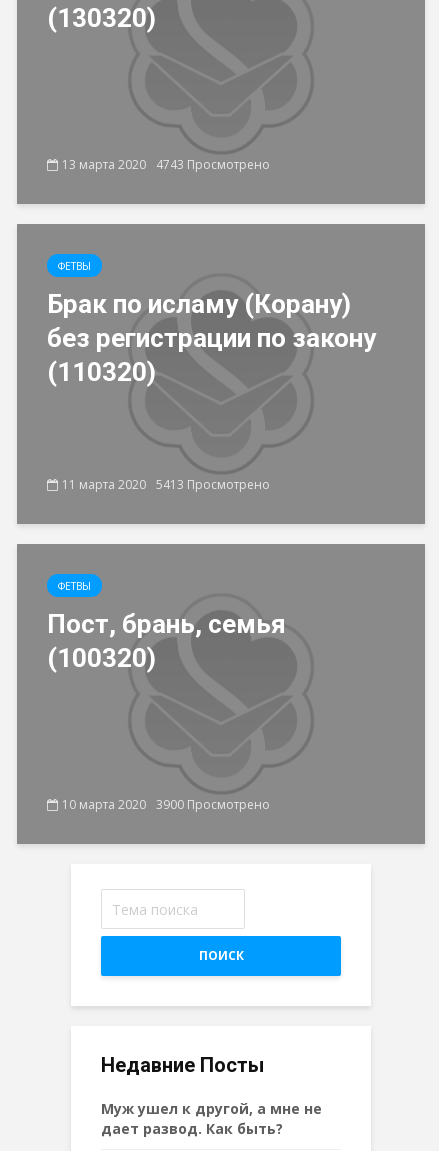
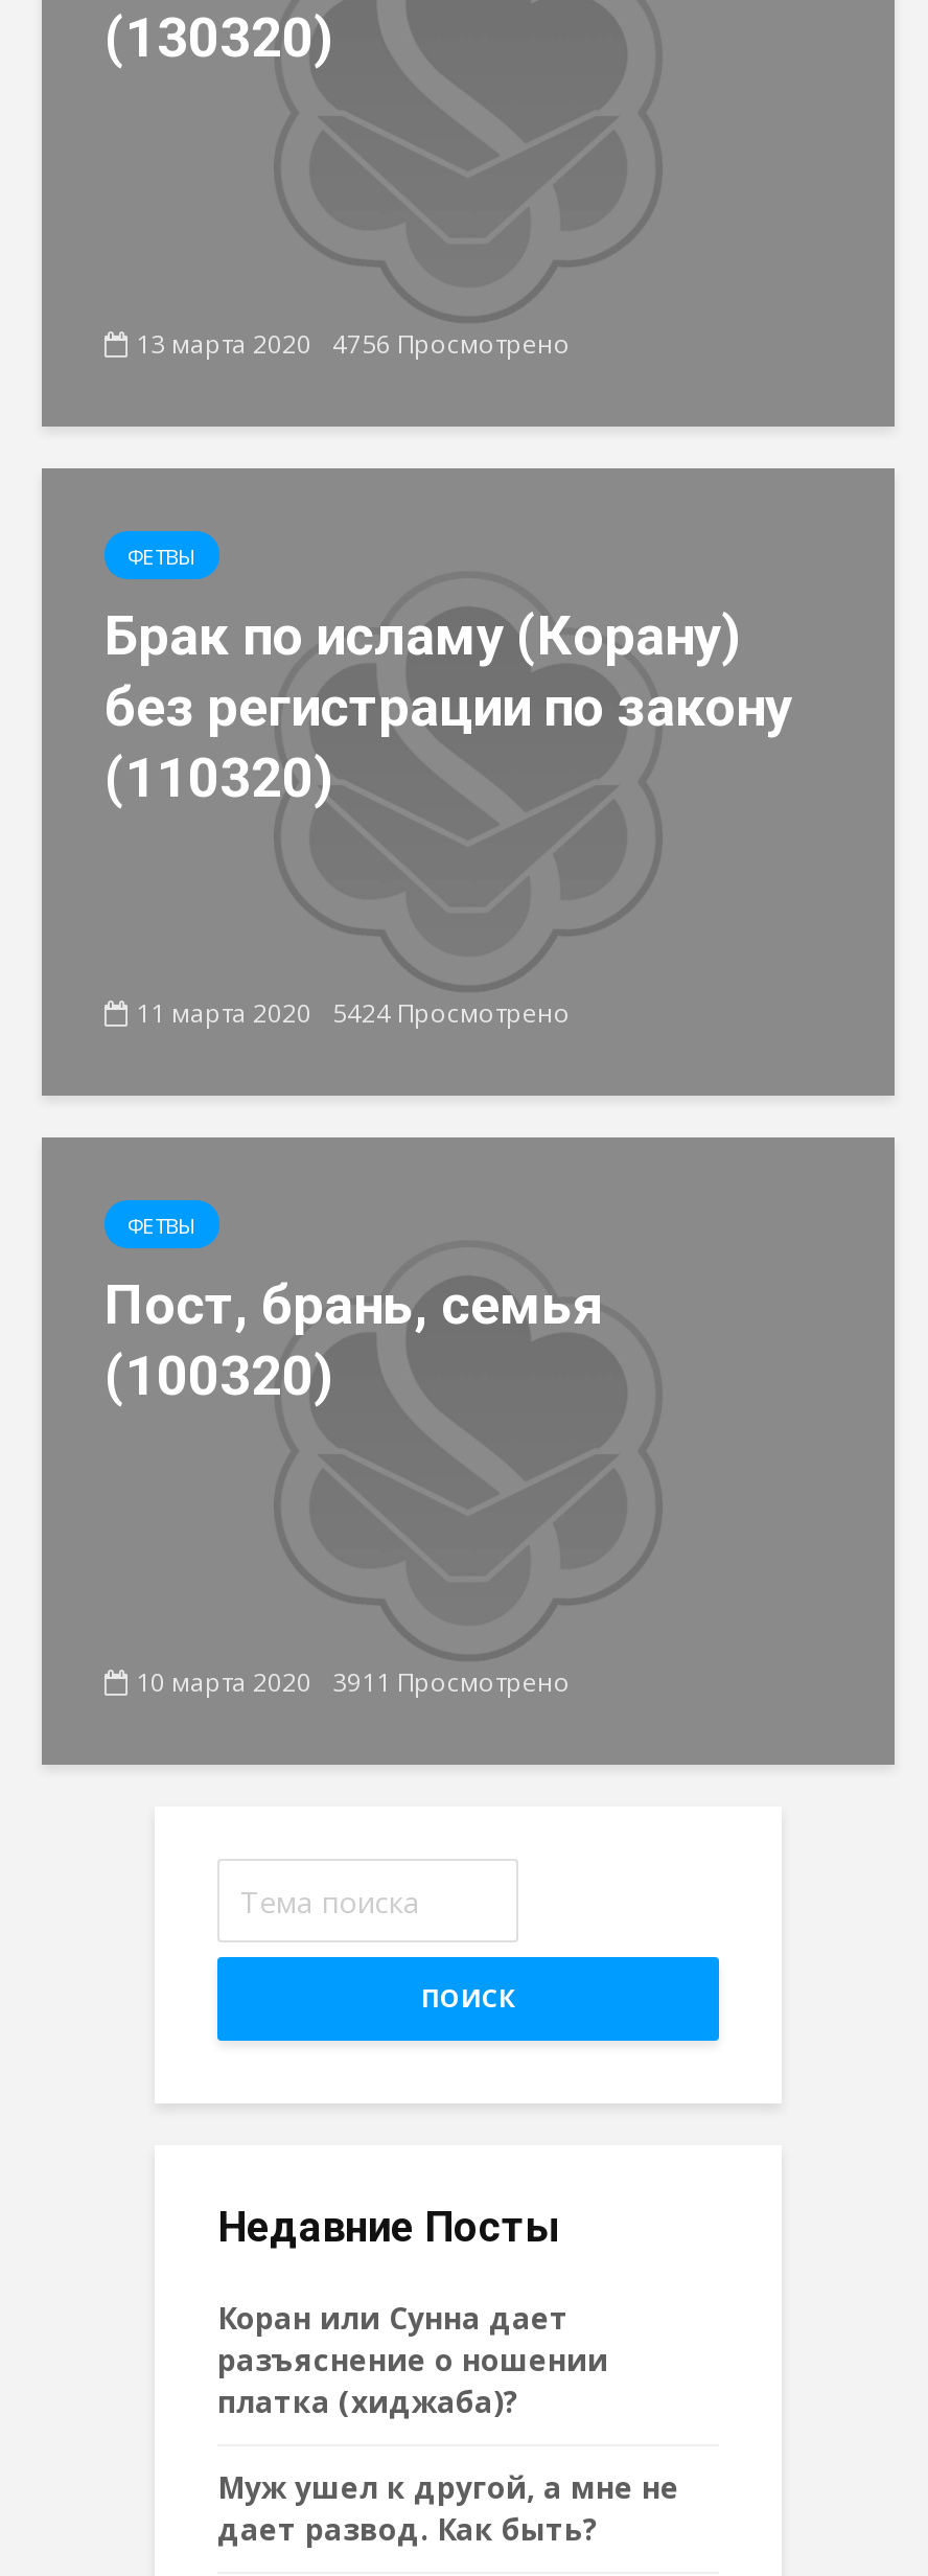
- 13 марта 2020 4743 Просмотрено
+ 13 марта 2020 4756 Просмотрено

- 11 марта 2020 5413 Просмотрено
+ 11 марта 2020 5424 Просмотрено

- 10 марта 2020 3900 Просмотрено
+ 10 марта 2020 3911 Просмотрено

+ Коран или Сунна дает
+ разъяснение о ношении
+ платка (хиджаба)?
